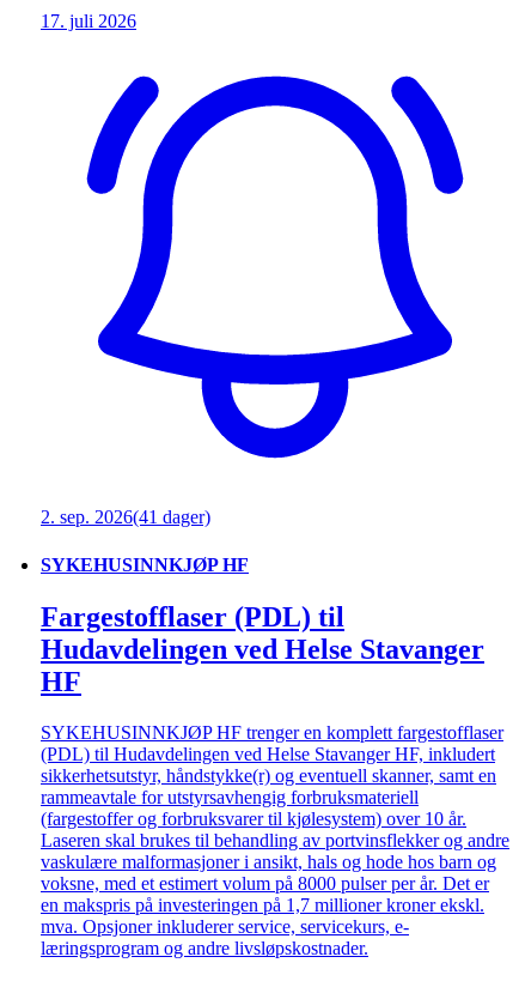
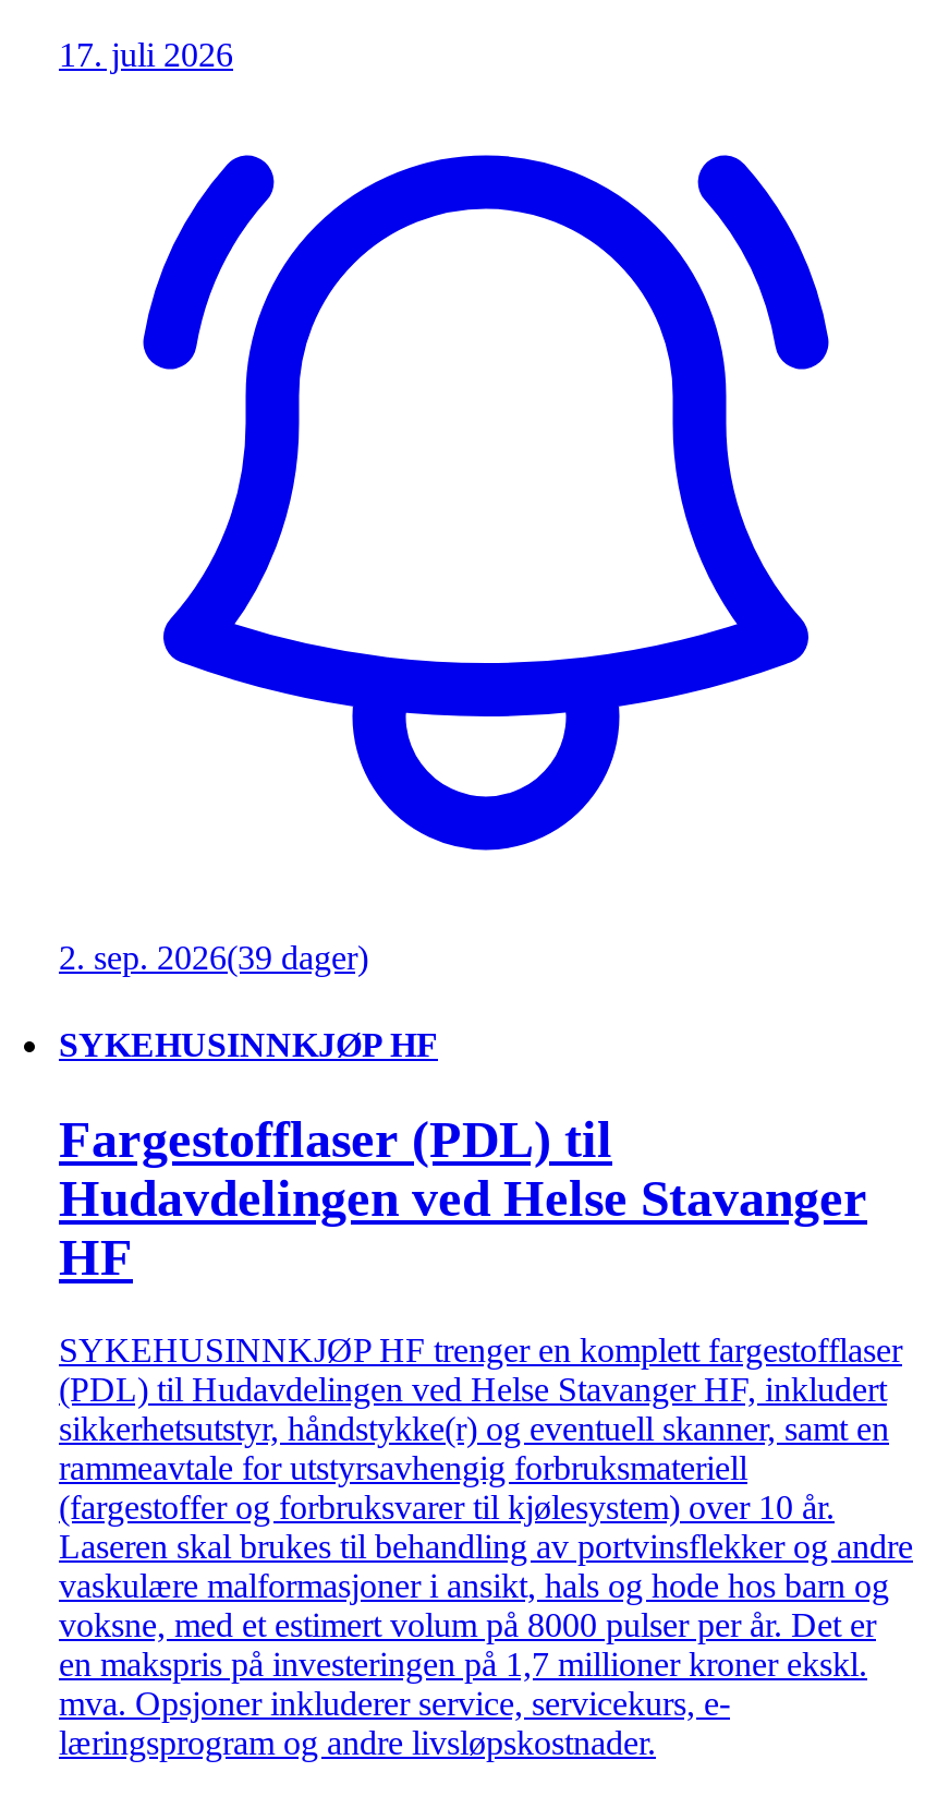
- 2. sep. 2026(41 dager)
+ 2. sep. 2026(39 dager)
